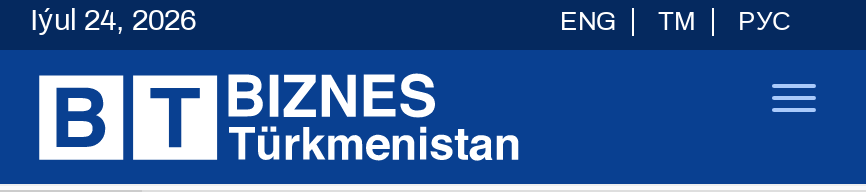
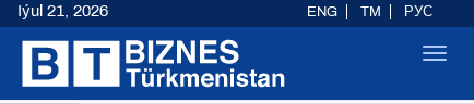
- Iýul 24, 2026
+ Iýul 21, 2026
